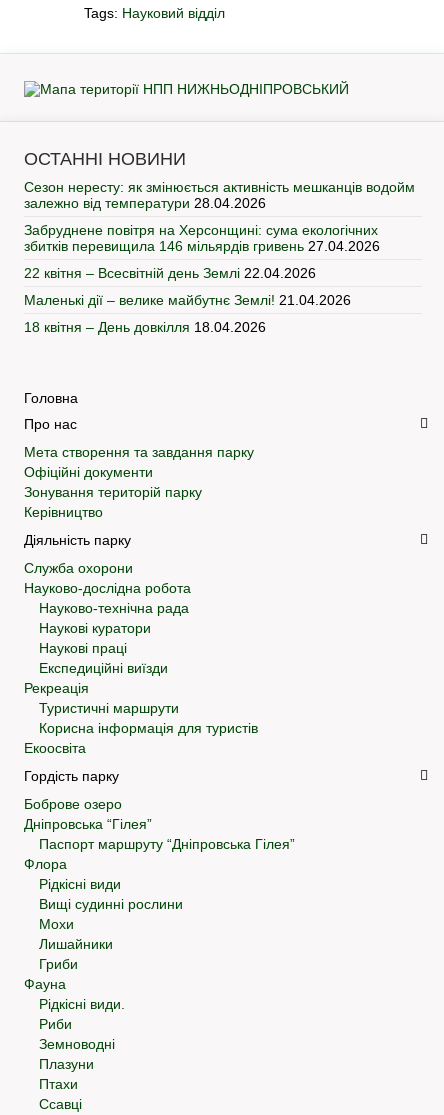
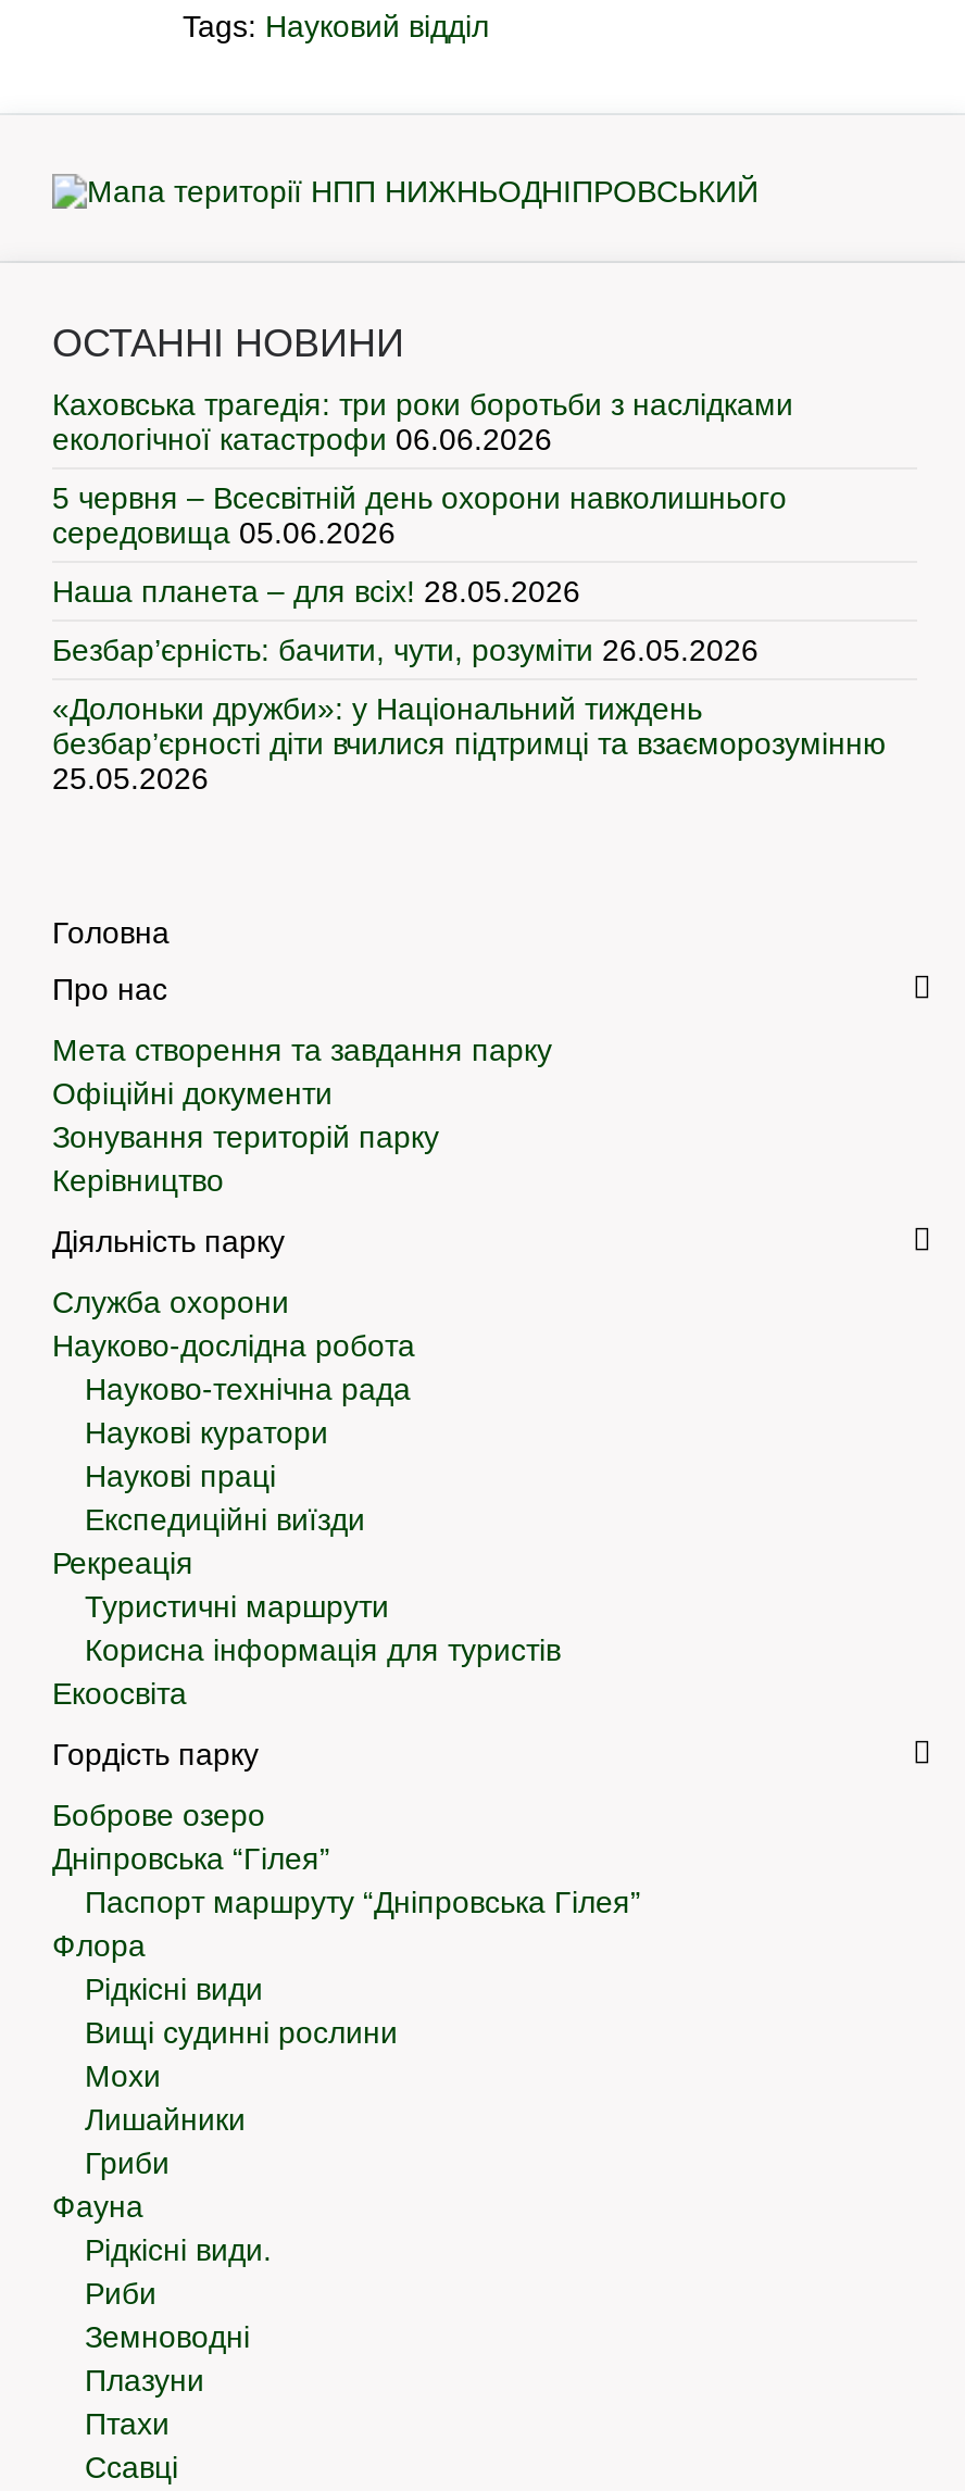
- Сезон нересту: як змінюється активність мешканців водойм
- залежно від температури 28.04.2026
+ Каховська трагедія: три роки боротьби з наслідками
+ екологічної катастрофи 06.06.2026

- Забруднене повітря на Херсонщині: сума екологічних
- збитків перевищила 146 мільярдів гривень 27.04.2026
+ 5 червня – Всесвітній день охорони навколишнього
+ середовища 05.06.2026

- 22 квітня – Всесвітній день Землі 22.04.2026
+ Наша планета – для всіх! 28.05.2026

- Маленькі дії – велике майбутнє Землі! 21.04.2026
+ Безбар’єрність: бачити, чути, розуміти 26.05.2026

- 18 квітня – День довкілля 18.04.2026
+ «Долоньки дружби»: у Національний тиждень
+ безбар’єрності діти вчилися підтримці та взаєморозумінню
+ 25.05.2026
